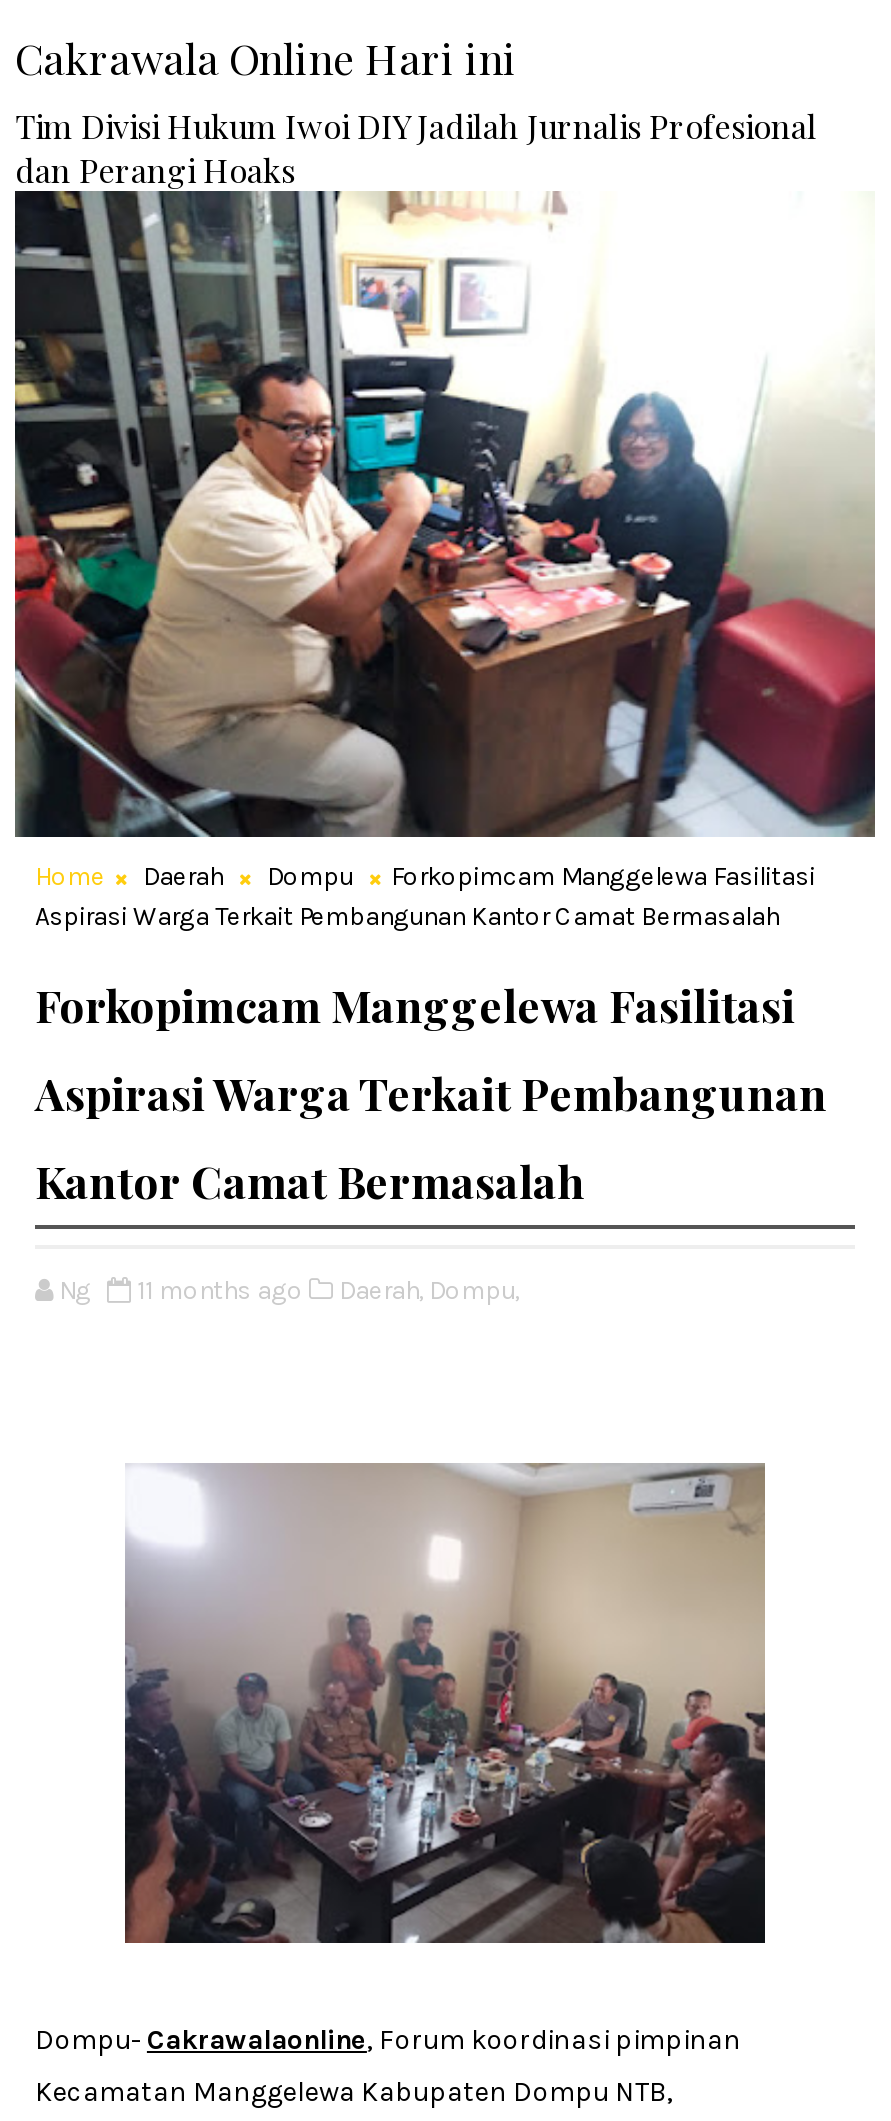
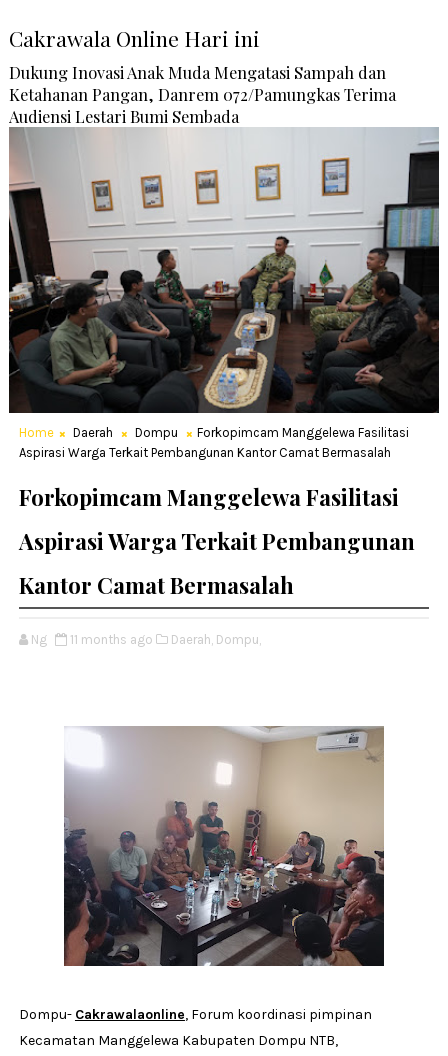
- Tim Divisi Hukum Iwoi DIY Jadilah Jurnalis Profesional
- dan Perangi Hoaks
+ Dukung Inovasi Anak Muda Mengatasi Sampah dan
+ Ketahanan Pangan, Danrem 072/Pamungkas Terima
+ Audiensi Lestari Bumi Sembada

- [image]
+ [image]
